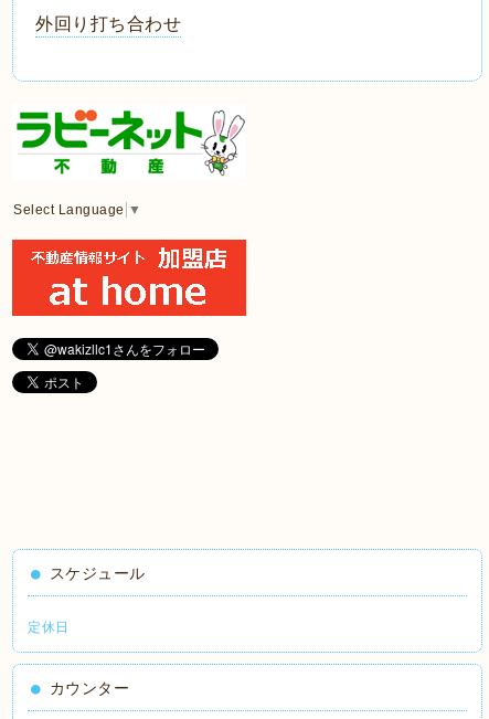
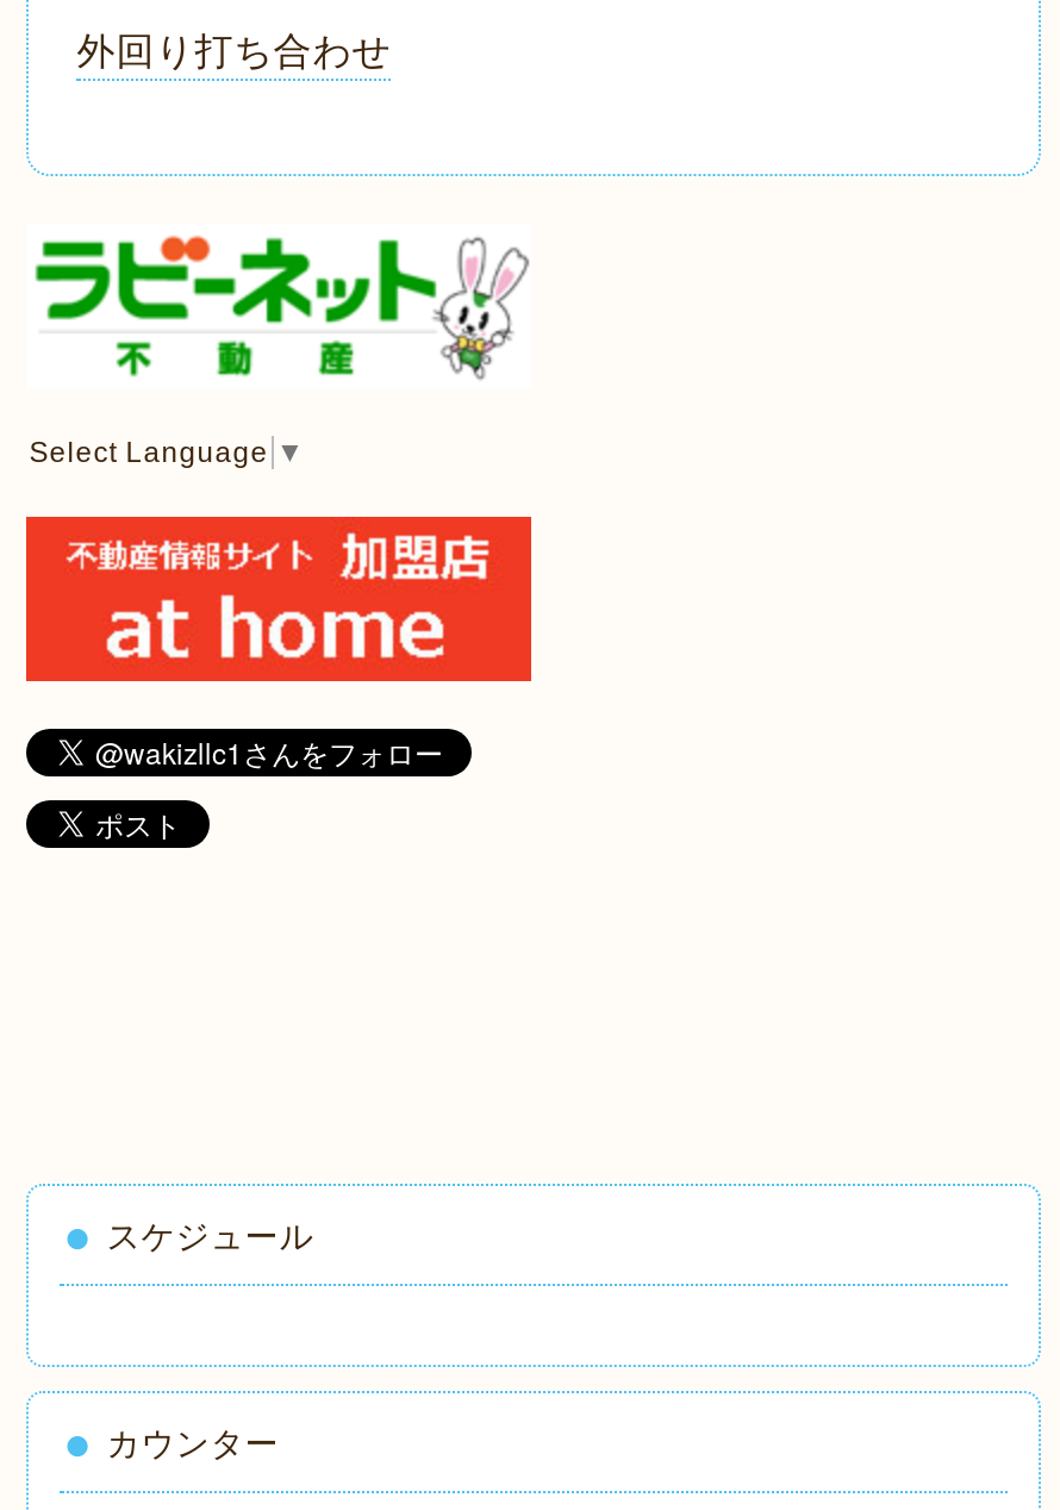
- 定休日
